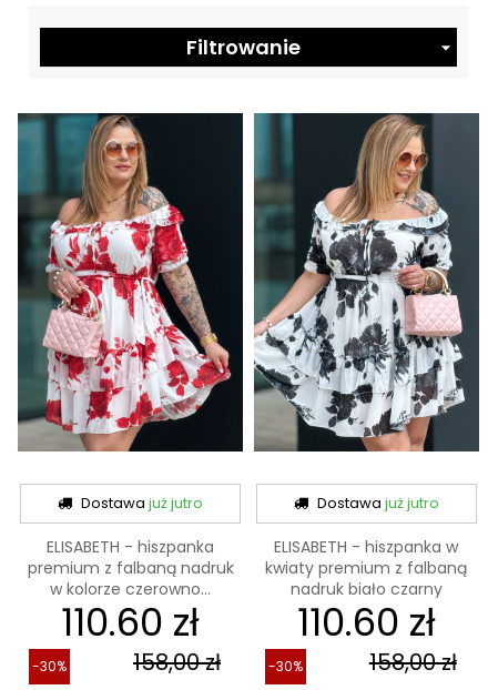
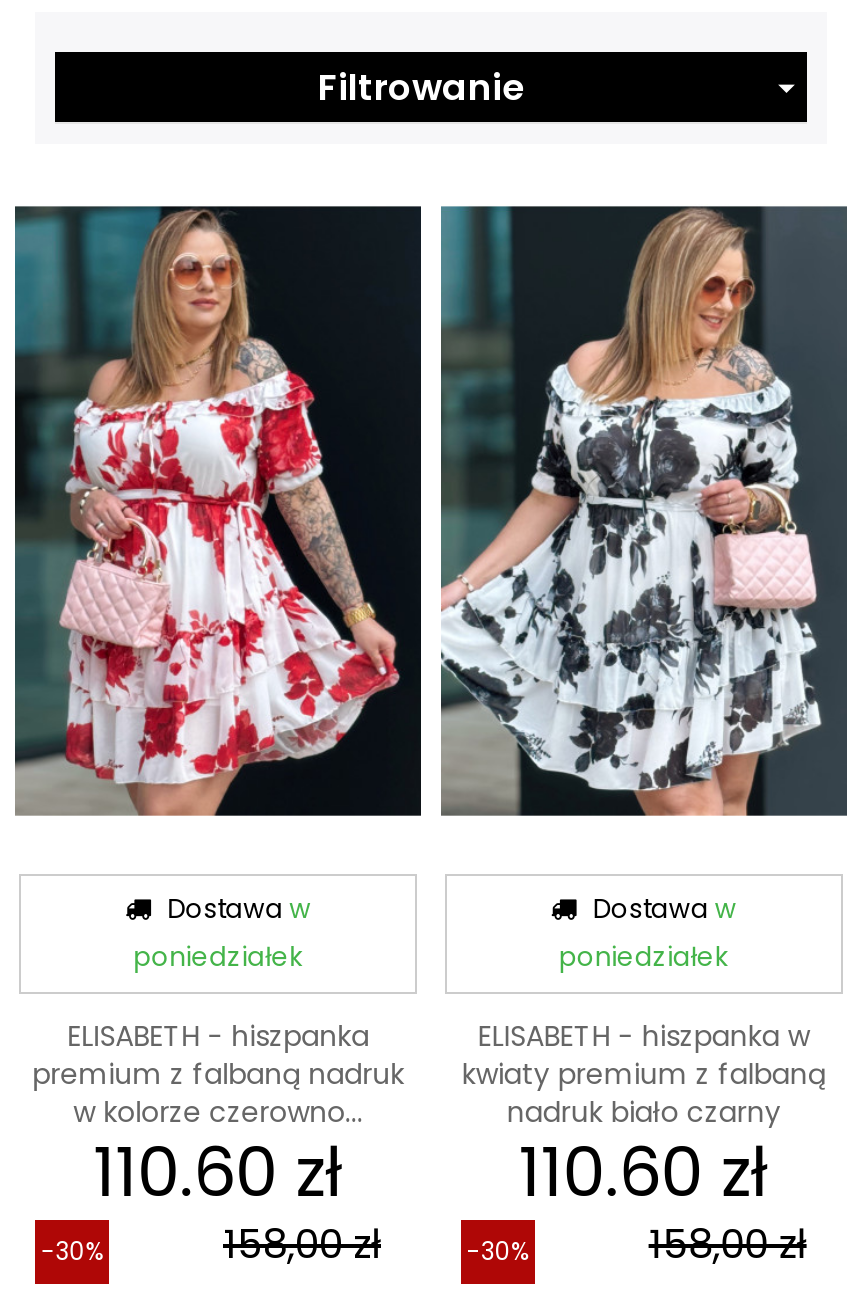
- Dostawa już jutro
+ Dostawa w
+ poniedziałek

- Dostawa już jutro
+ Dostawa w
+ poniedziałek
